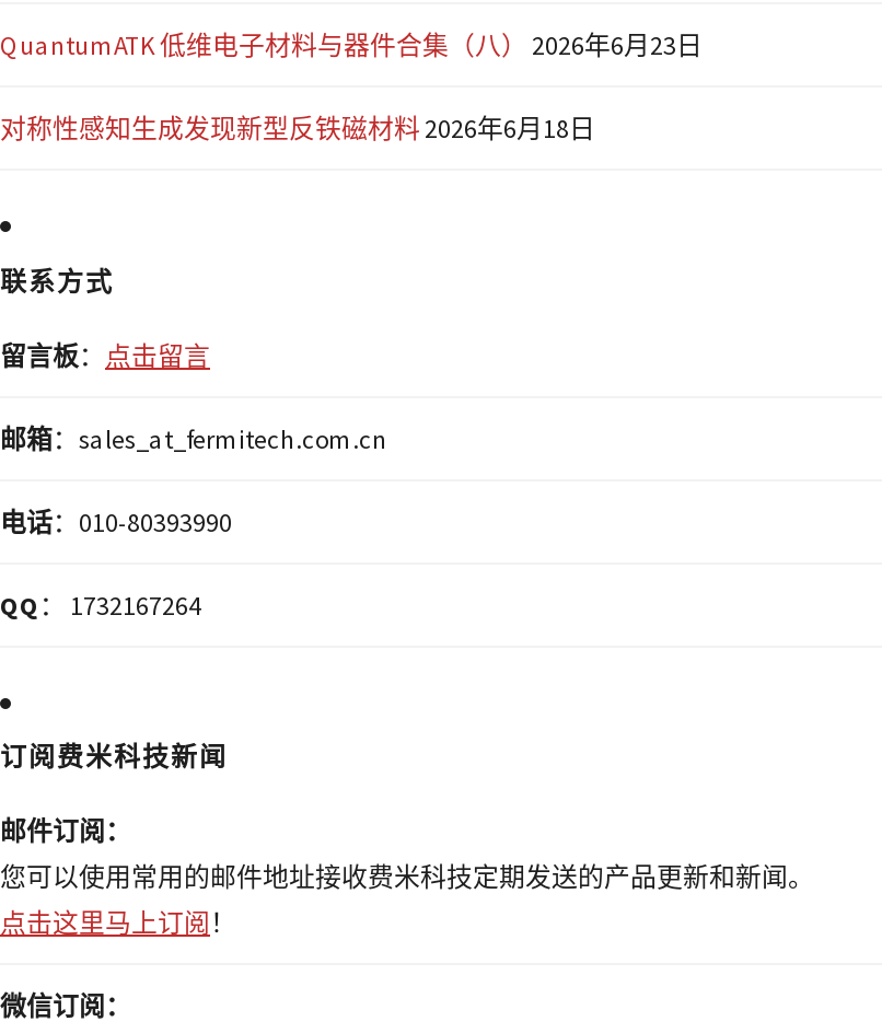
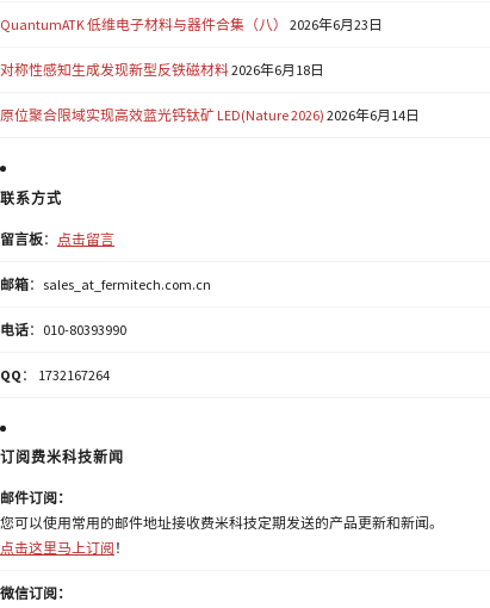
+ 原位聚合限域实现高效蓝光钙钛矿 LED(Nature 2026) 2026年6月14日
